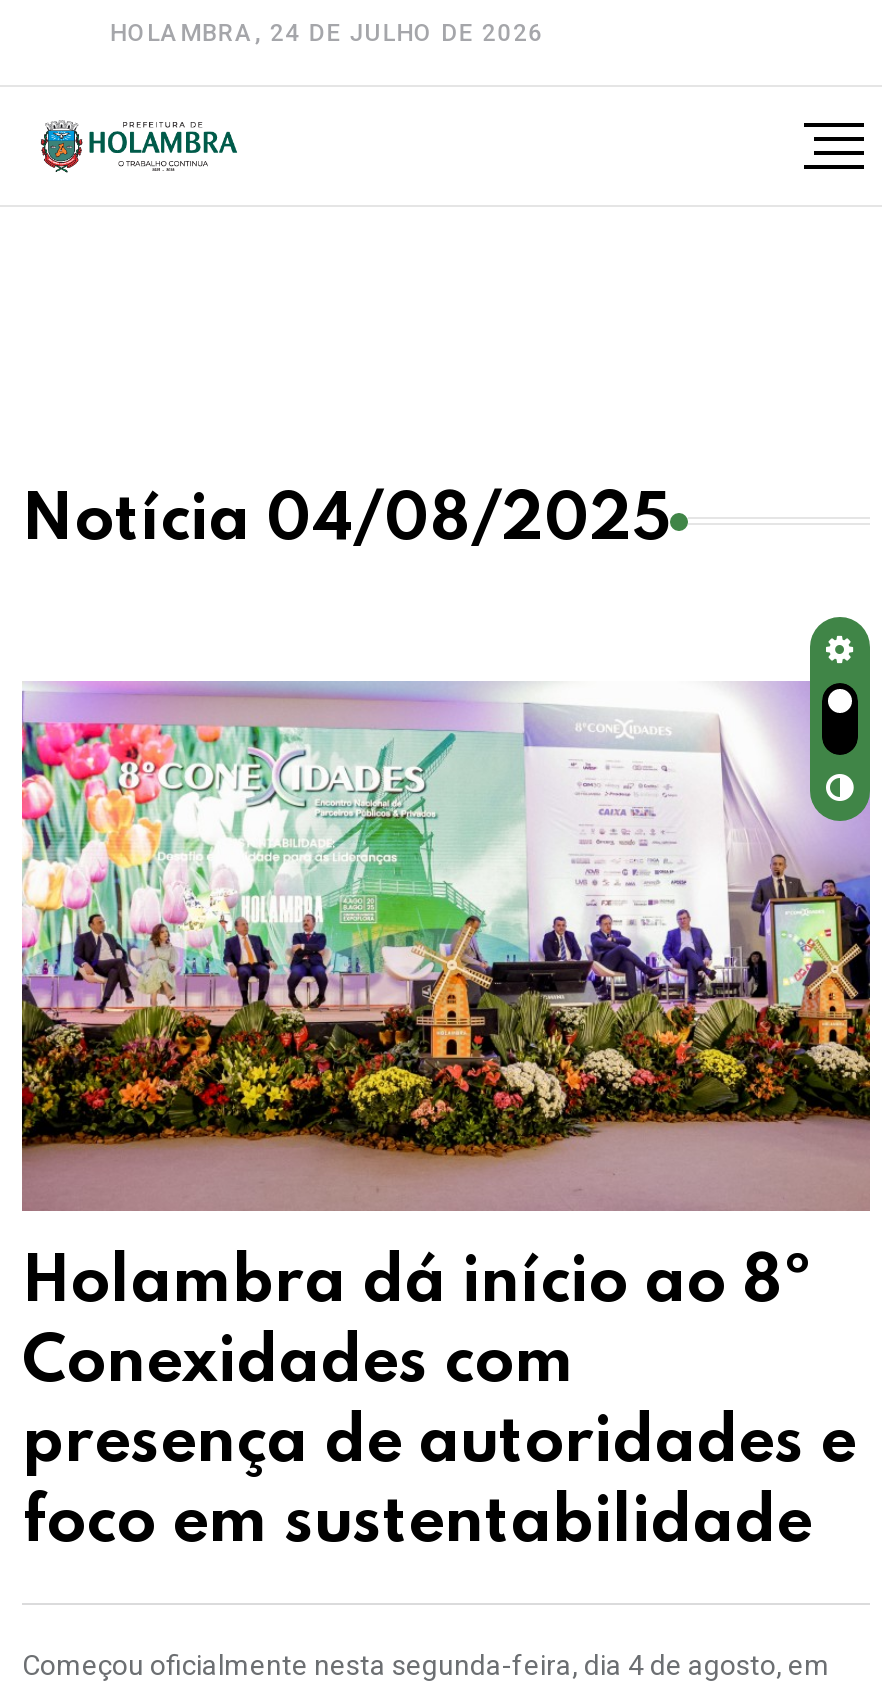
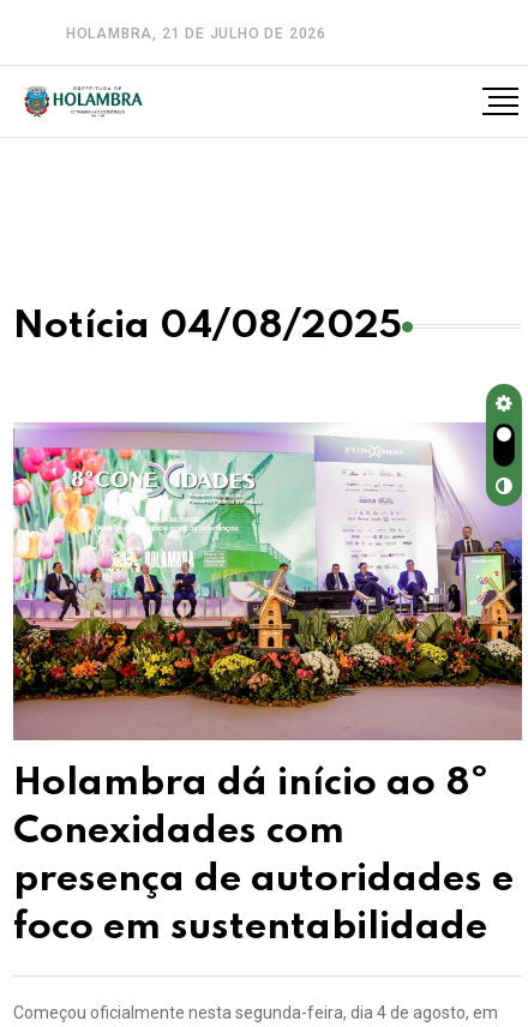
- HOLAMBRA, 24 DE JULHO DE 2026
+ HOLAMBRA, 21 DE JULHO DE 2026
